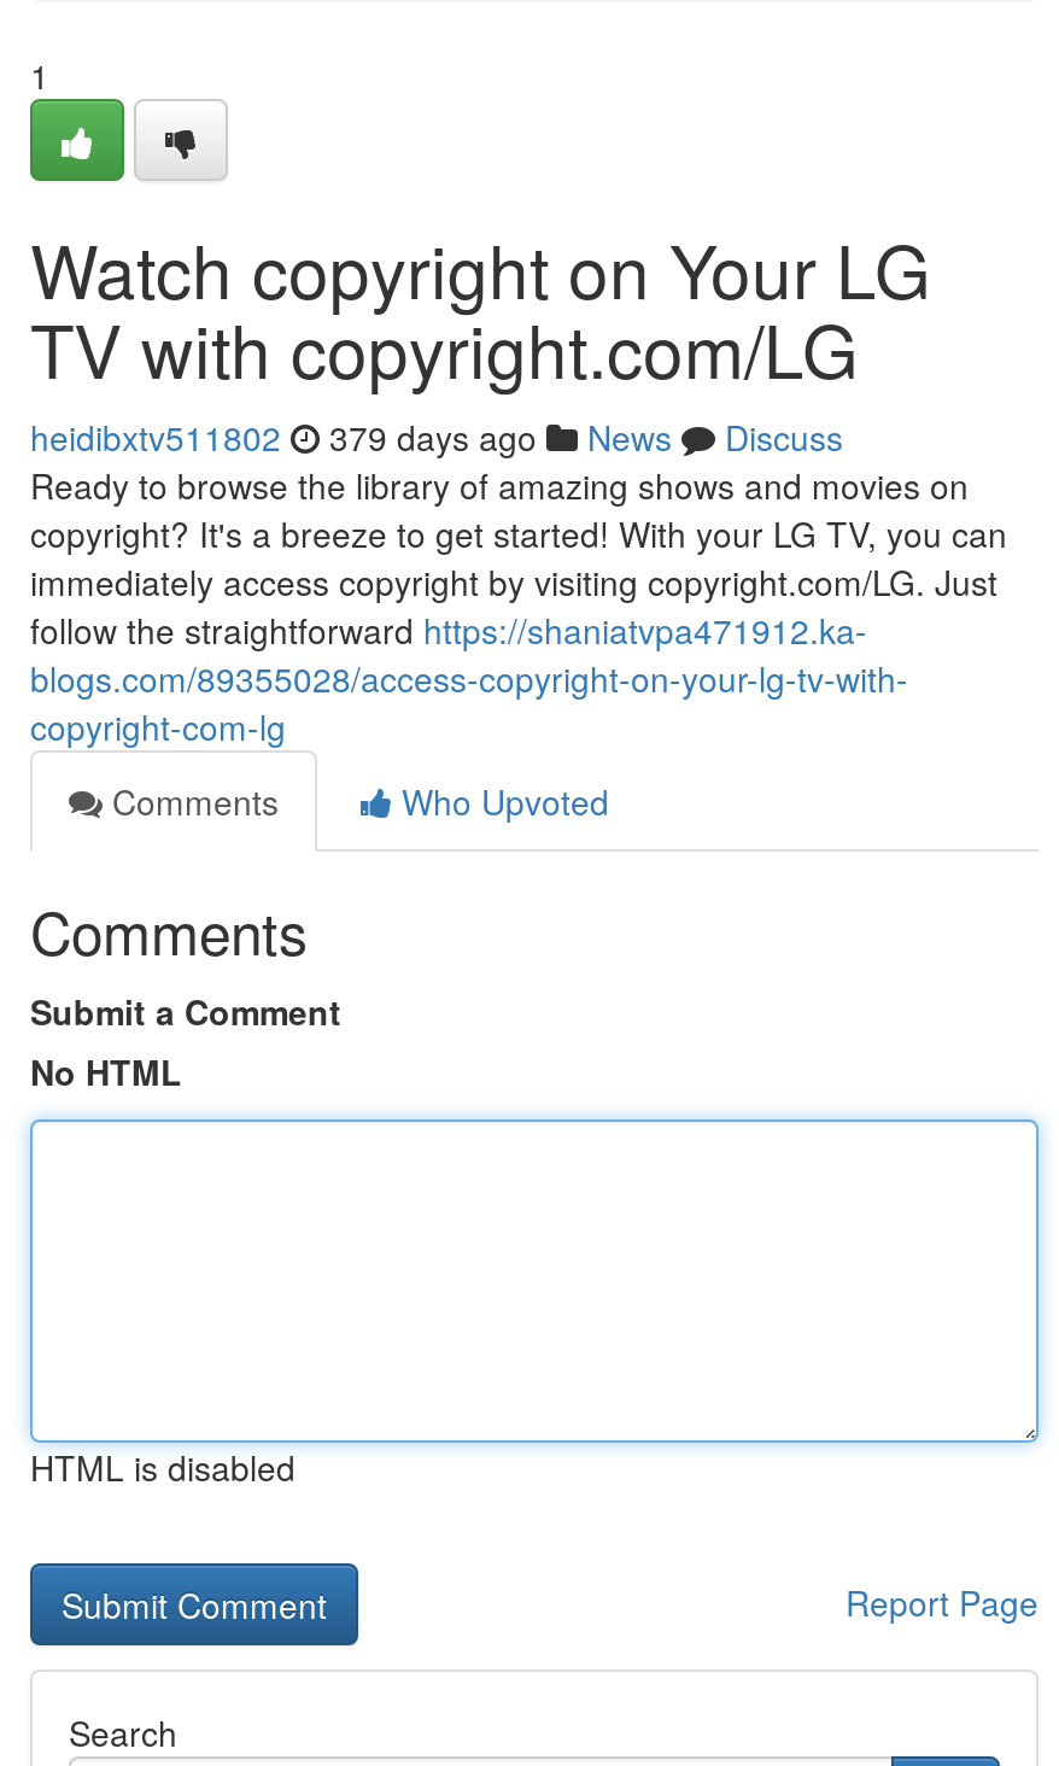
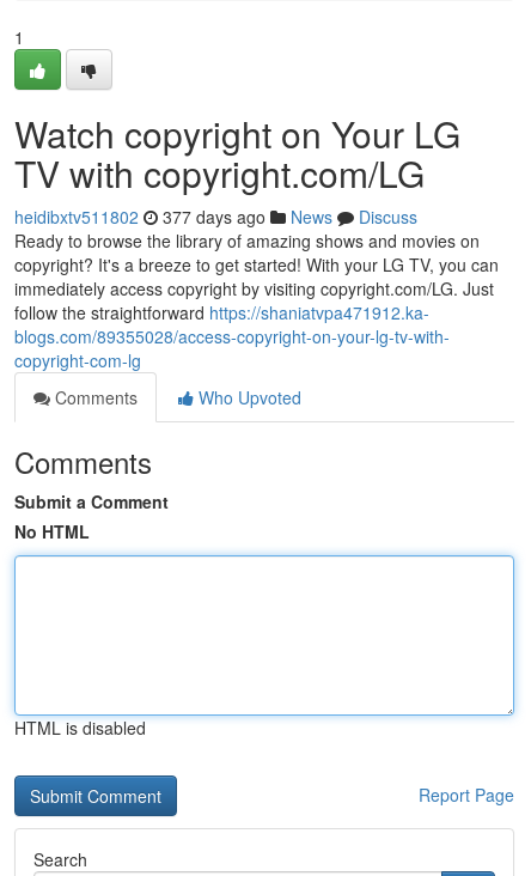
- heidibxtv511802 379 days ago News Discuss
+ heidibxtv511802 377 days ago News Discuss
